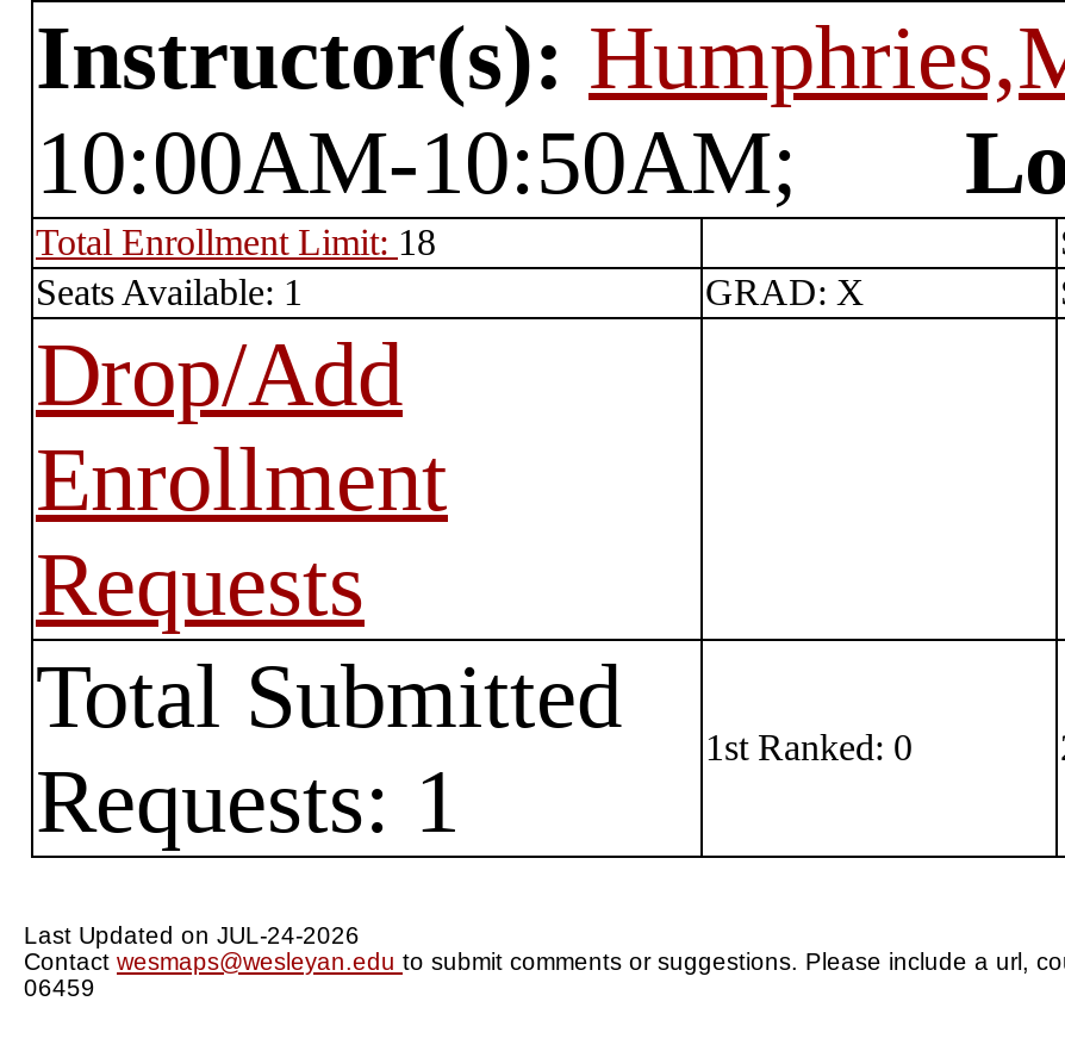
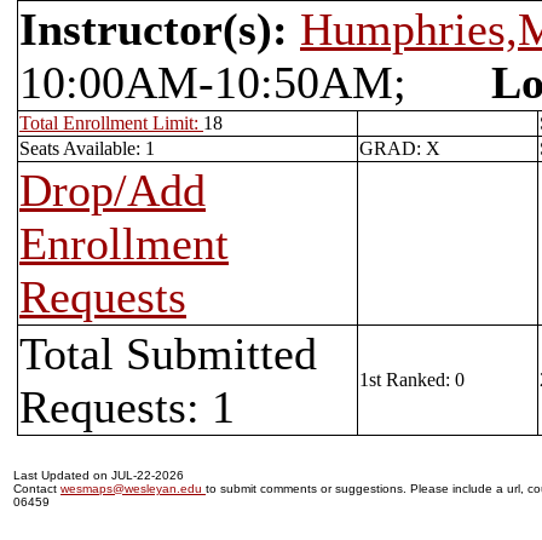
- Last Updated on JUL-24-2026
+ Last Updated on JUL-22-2026
